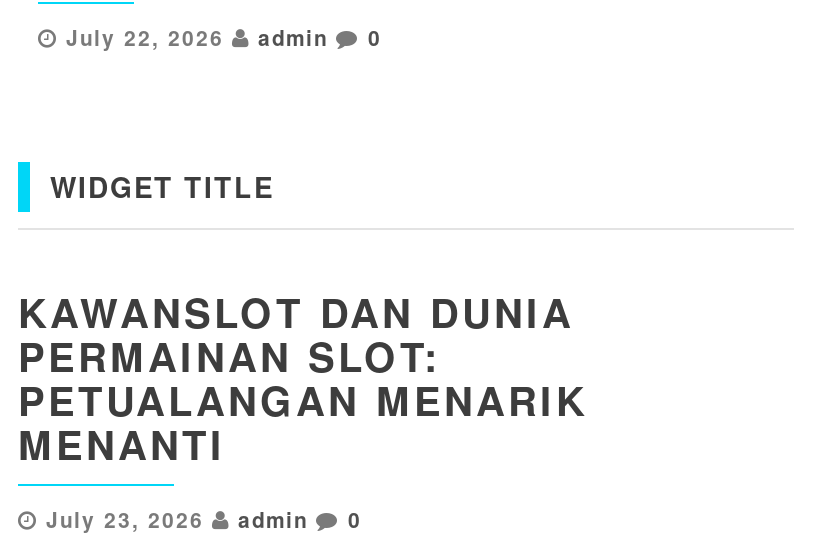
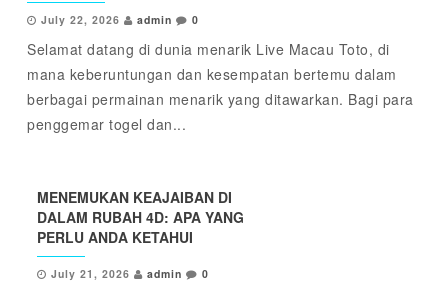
- WIDGET TITLE
+ Selamat datang di dunia menarik Live Macau Toto, di
+ mana keberuntungan dan kesempatan bertemu dalam
+ berbagai permainan menarik yang ditawarkan. Bagi para
+ penggemar togel dan...

- KAWANSLOT DAN DUNIA
- PERMAINAN SLOT:
- PETUALANGAN MENARIK
- MENANTI
+ MENEMUKAN KEAJAIBAN DI
+ DALAM RUBAH 4D: APA YANG
+ PERLU ANDA KETAHUI

- July 23, 2026 admin 0
+ July 21, 2026 admin 0
